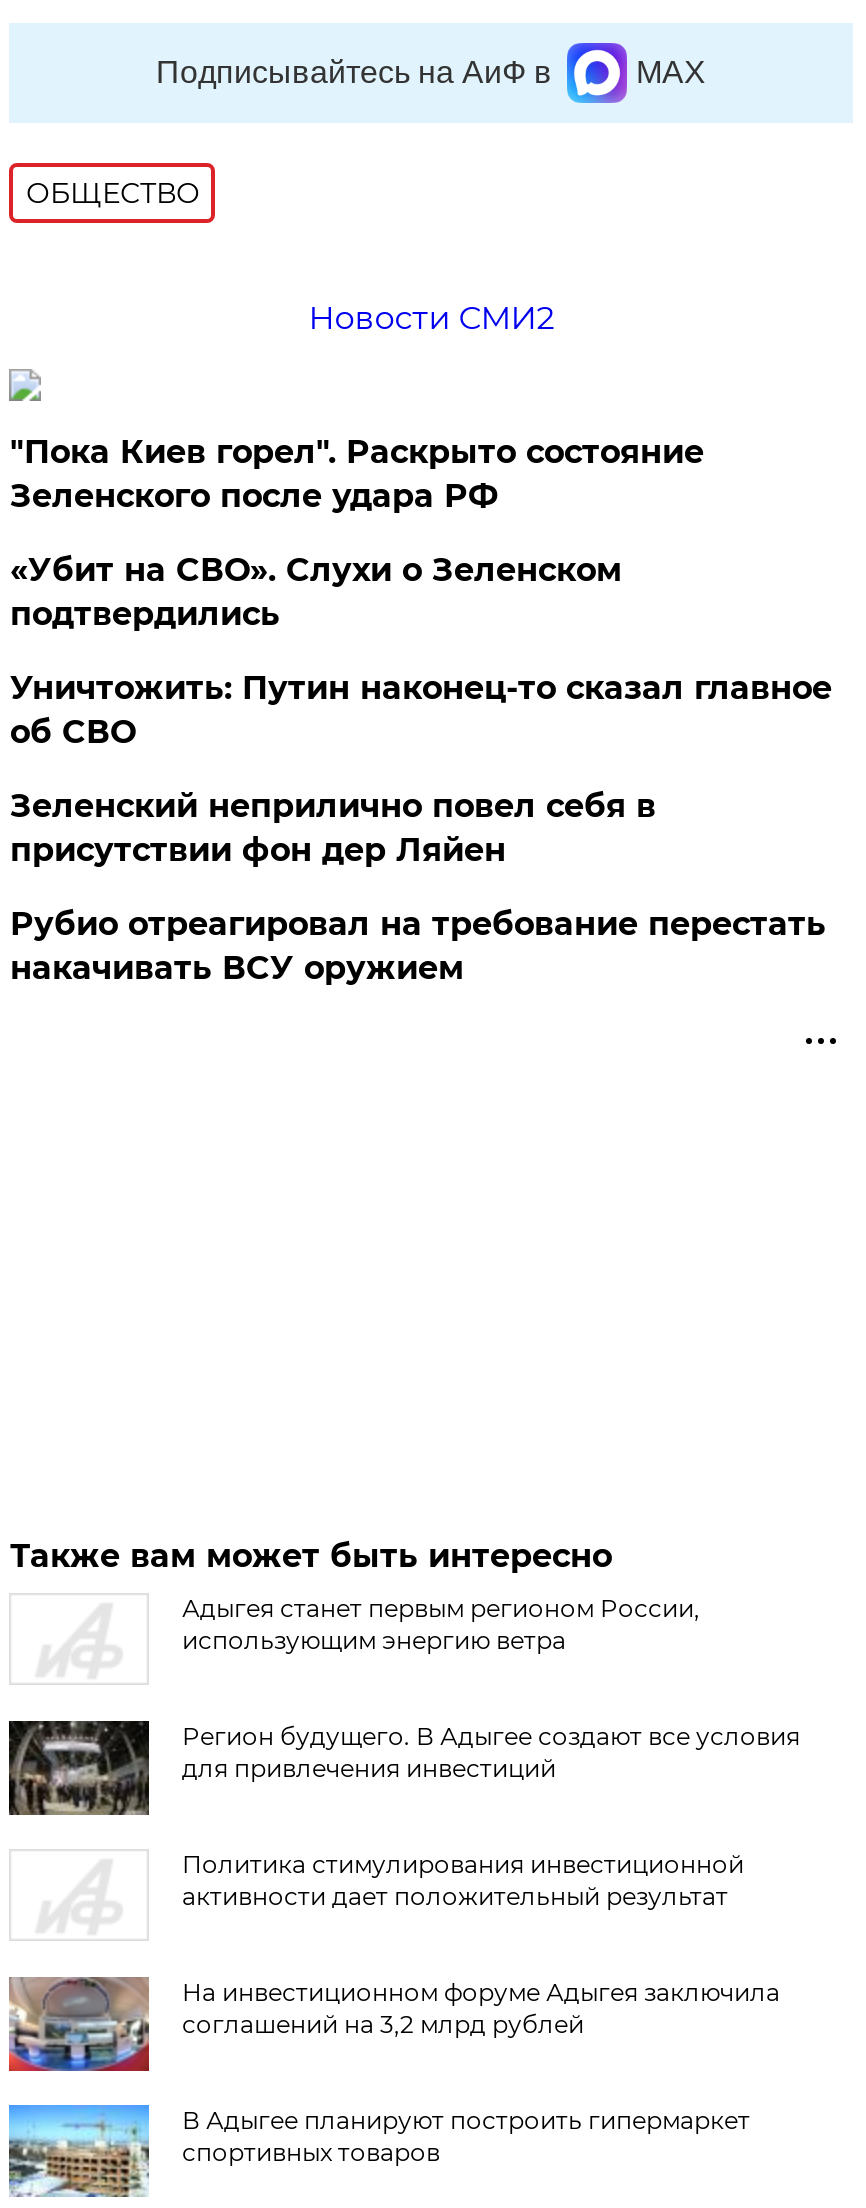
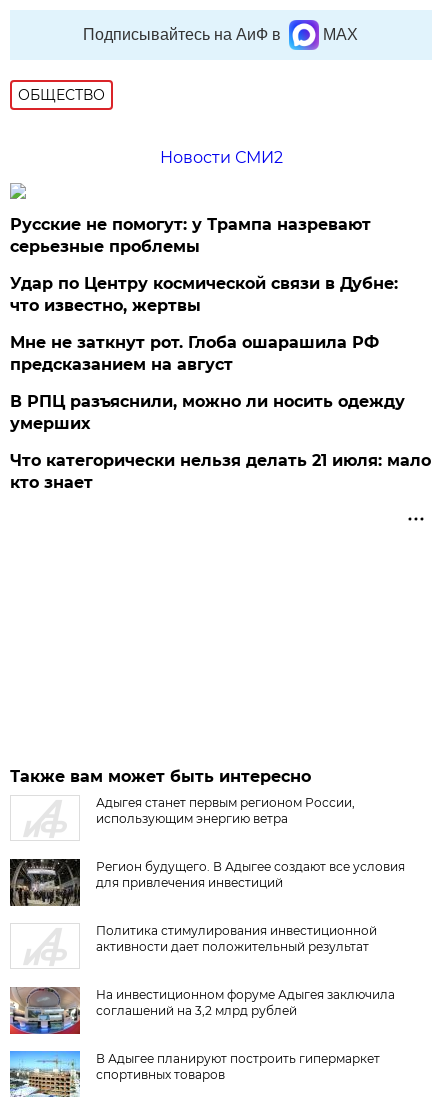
- "Пока Киев горел". Раскрыто состояние
- Зеленского после удара РФ
+ Русские не помогут: у Трампа назревают
+ серьезные проблемы

- «Убит на СВО». Слухи о Зеленском
- подтвердились
+ Удар по Центру космической связи в Дубне:
+ что известно, жертвы

- Уничтожить: Путин наконец-то сказал главное
- об СВО
+ Мне не заткнут рот. Глоба ошарашила РФ
+ предсказанием на август

- Зеленский неприлично повел cебя в
- присутствии фон дер Ляйен
+ В РПЦ разъяснили, можно ли носить одежду
+ умерших

- Рубио отреагировал на требование перестать
- накачивать ВСУ оружием
+ Что категорически нельзя делать 21 июля: мало
+ кто знает
